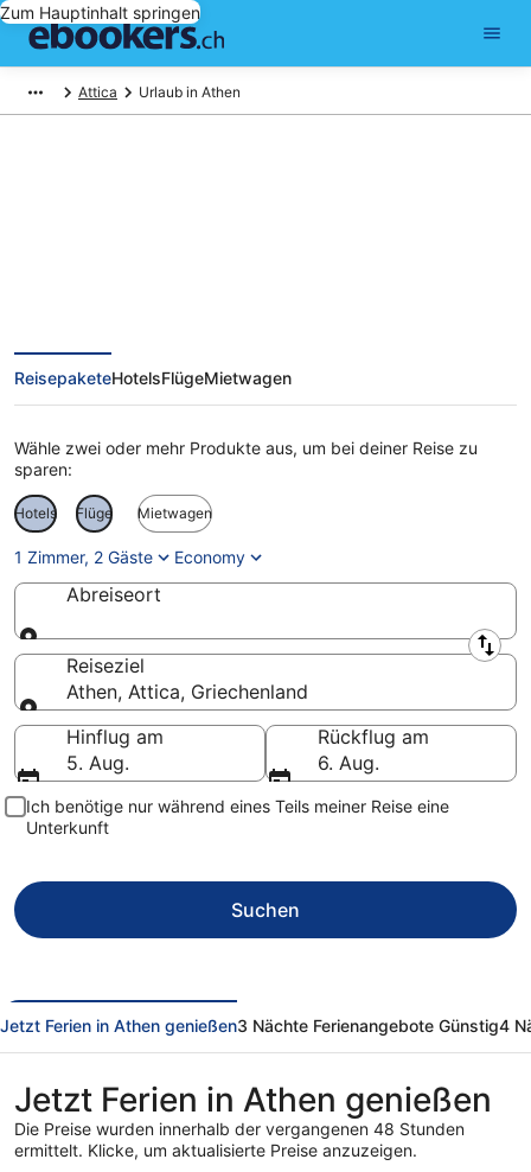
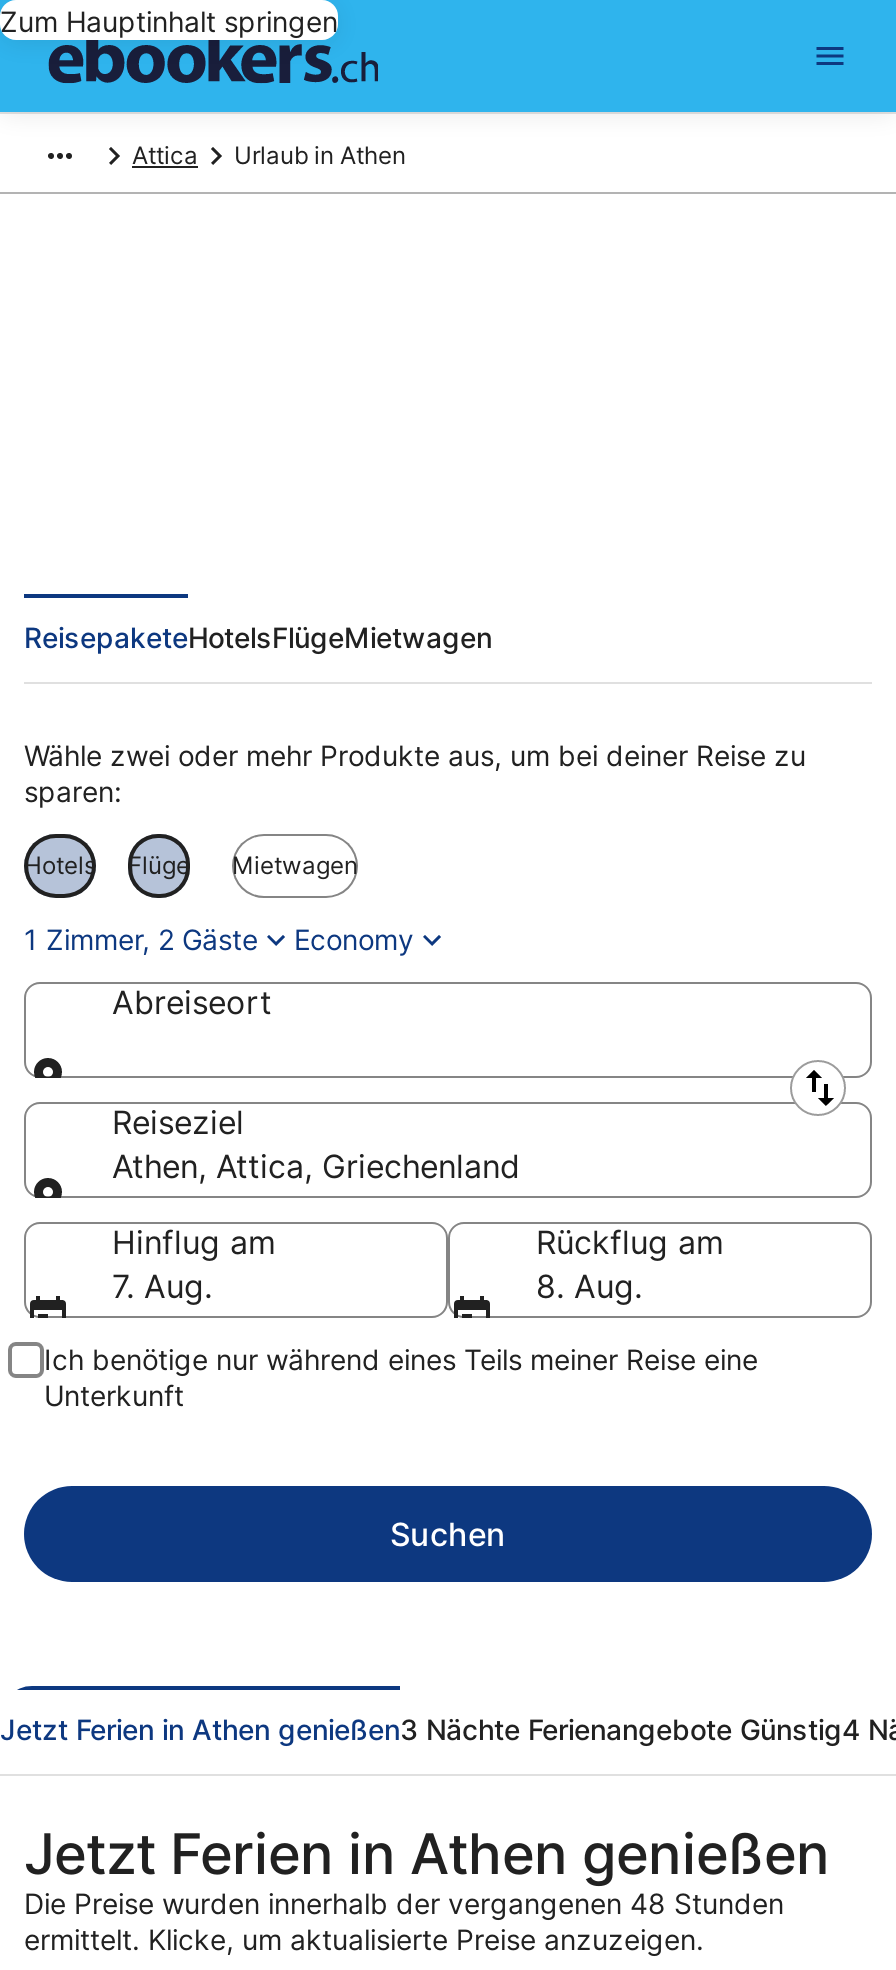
- 5. Aug.
+ 7. Aug.

- 6. Aug.
+ 8. Aug.
